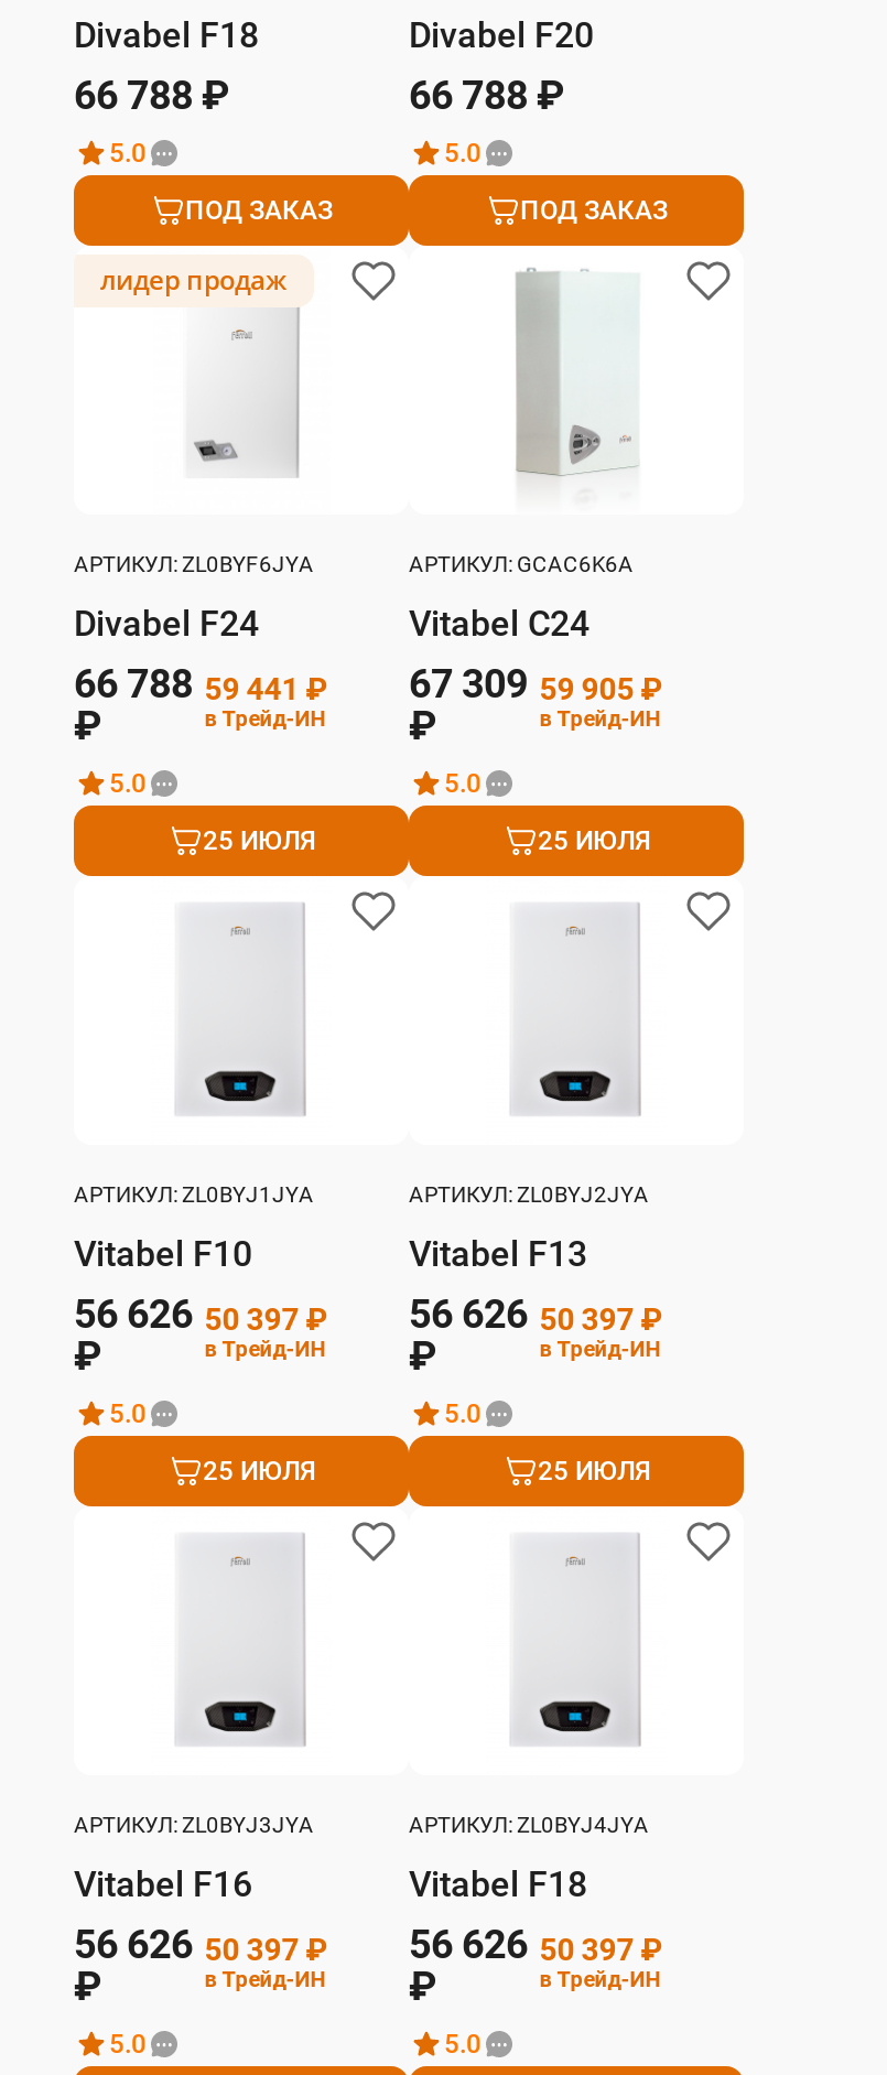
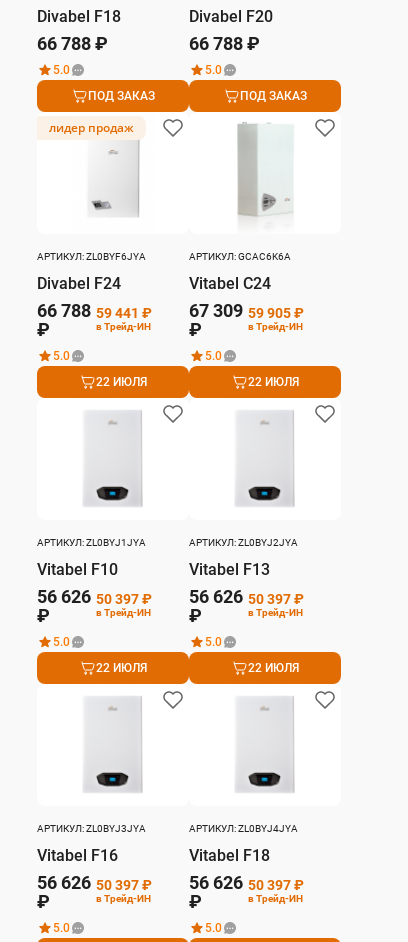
- 25 ИЮЛЯ
+ 22 ИЮЛЯ

- 25 ИЮЛЯ
+ 22 ИЮЛЯ

- 25 ИЮЛЯ
+ 22 ИЮЛЯ

- 25 ИЮЛЯ
+ 22 ИЮЛЯ
